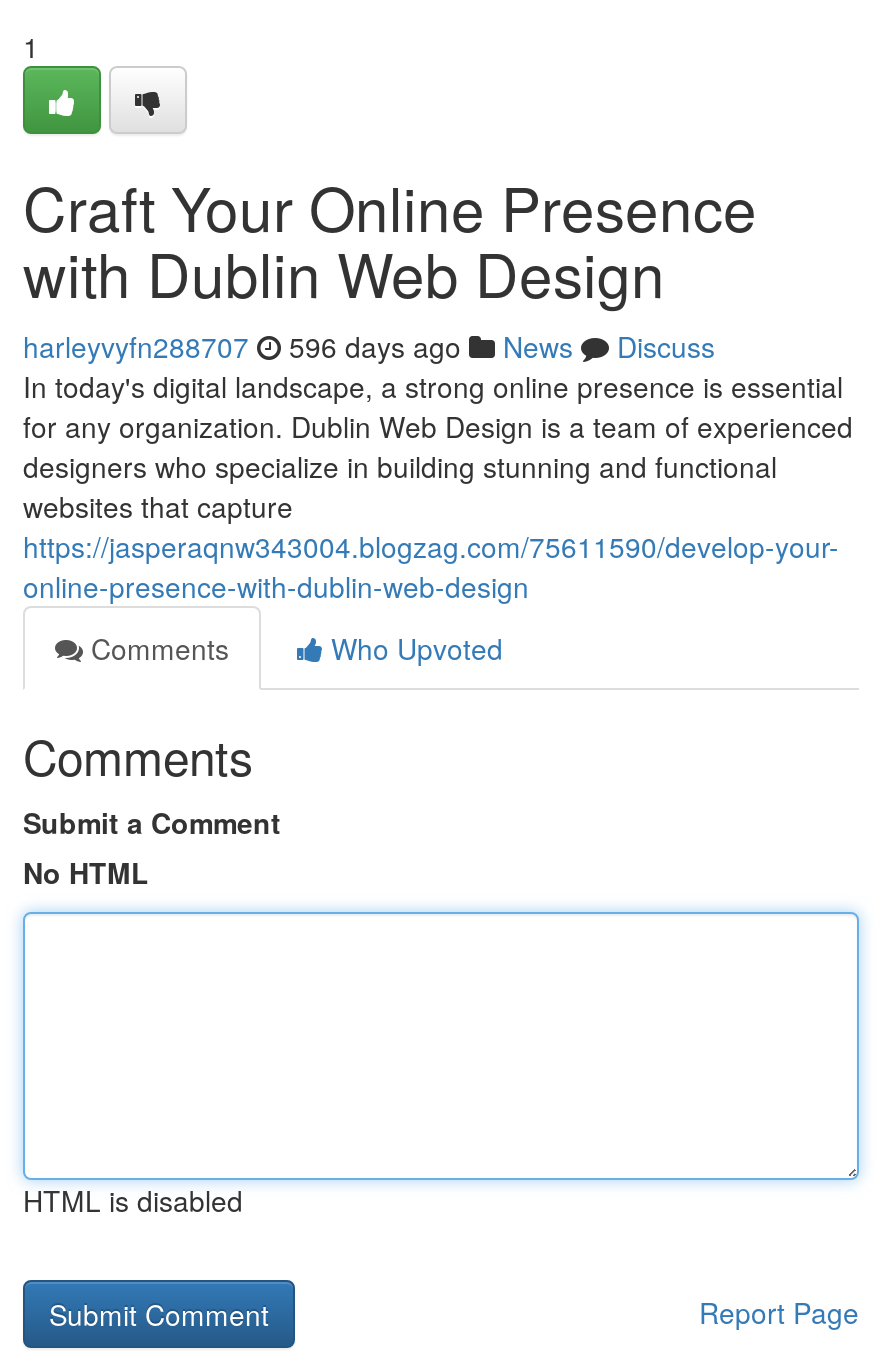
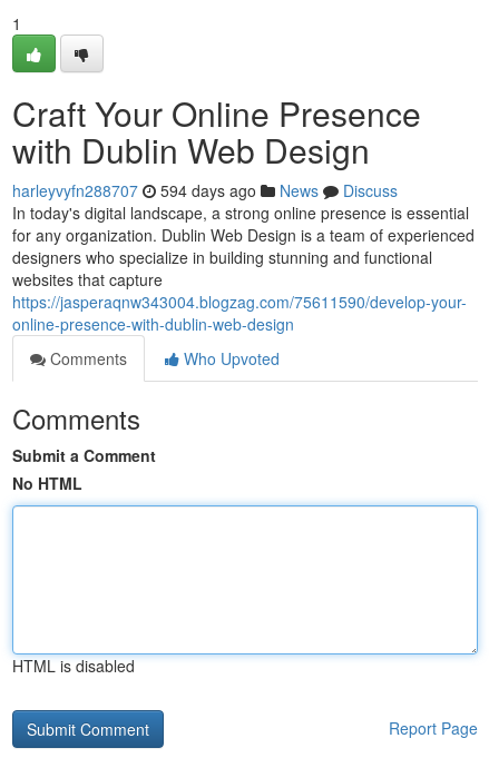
- harleyvyfn288707 596 days ago News Discuss
+ harleyvyfn288707 594 days ago News Discuss
